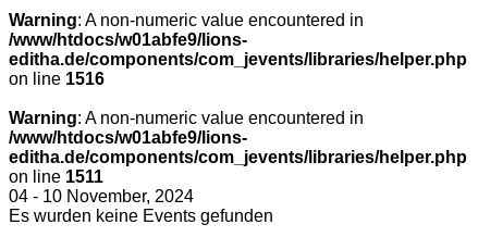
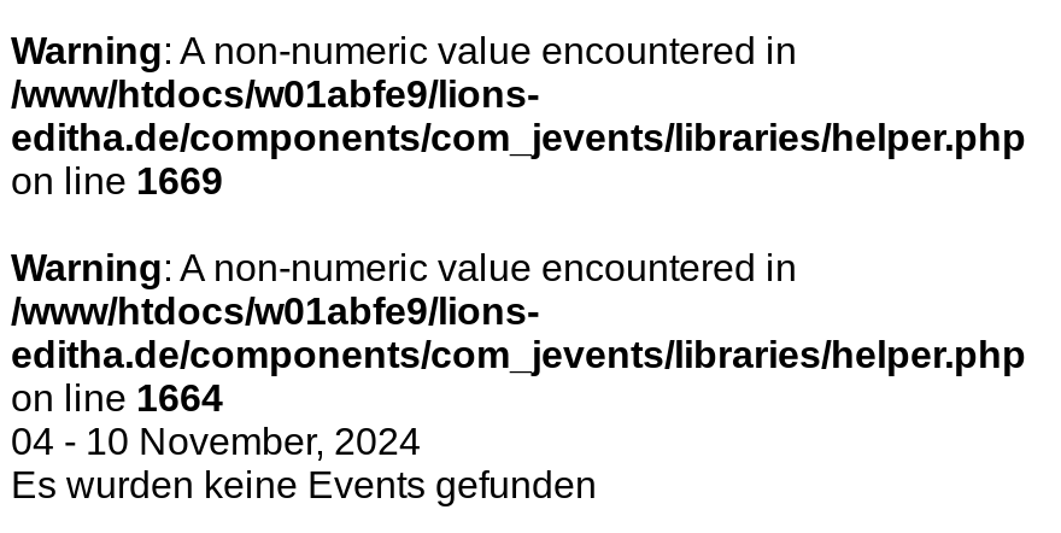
- on line 1516
+ on line 1669

- on line 1511
+ on line 1664
